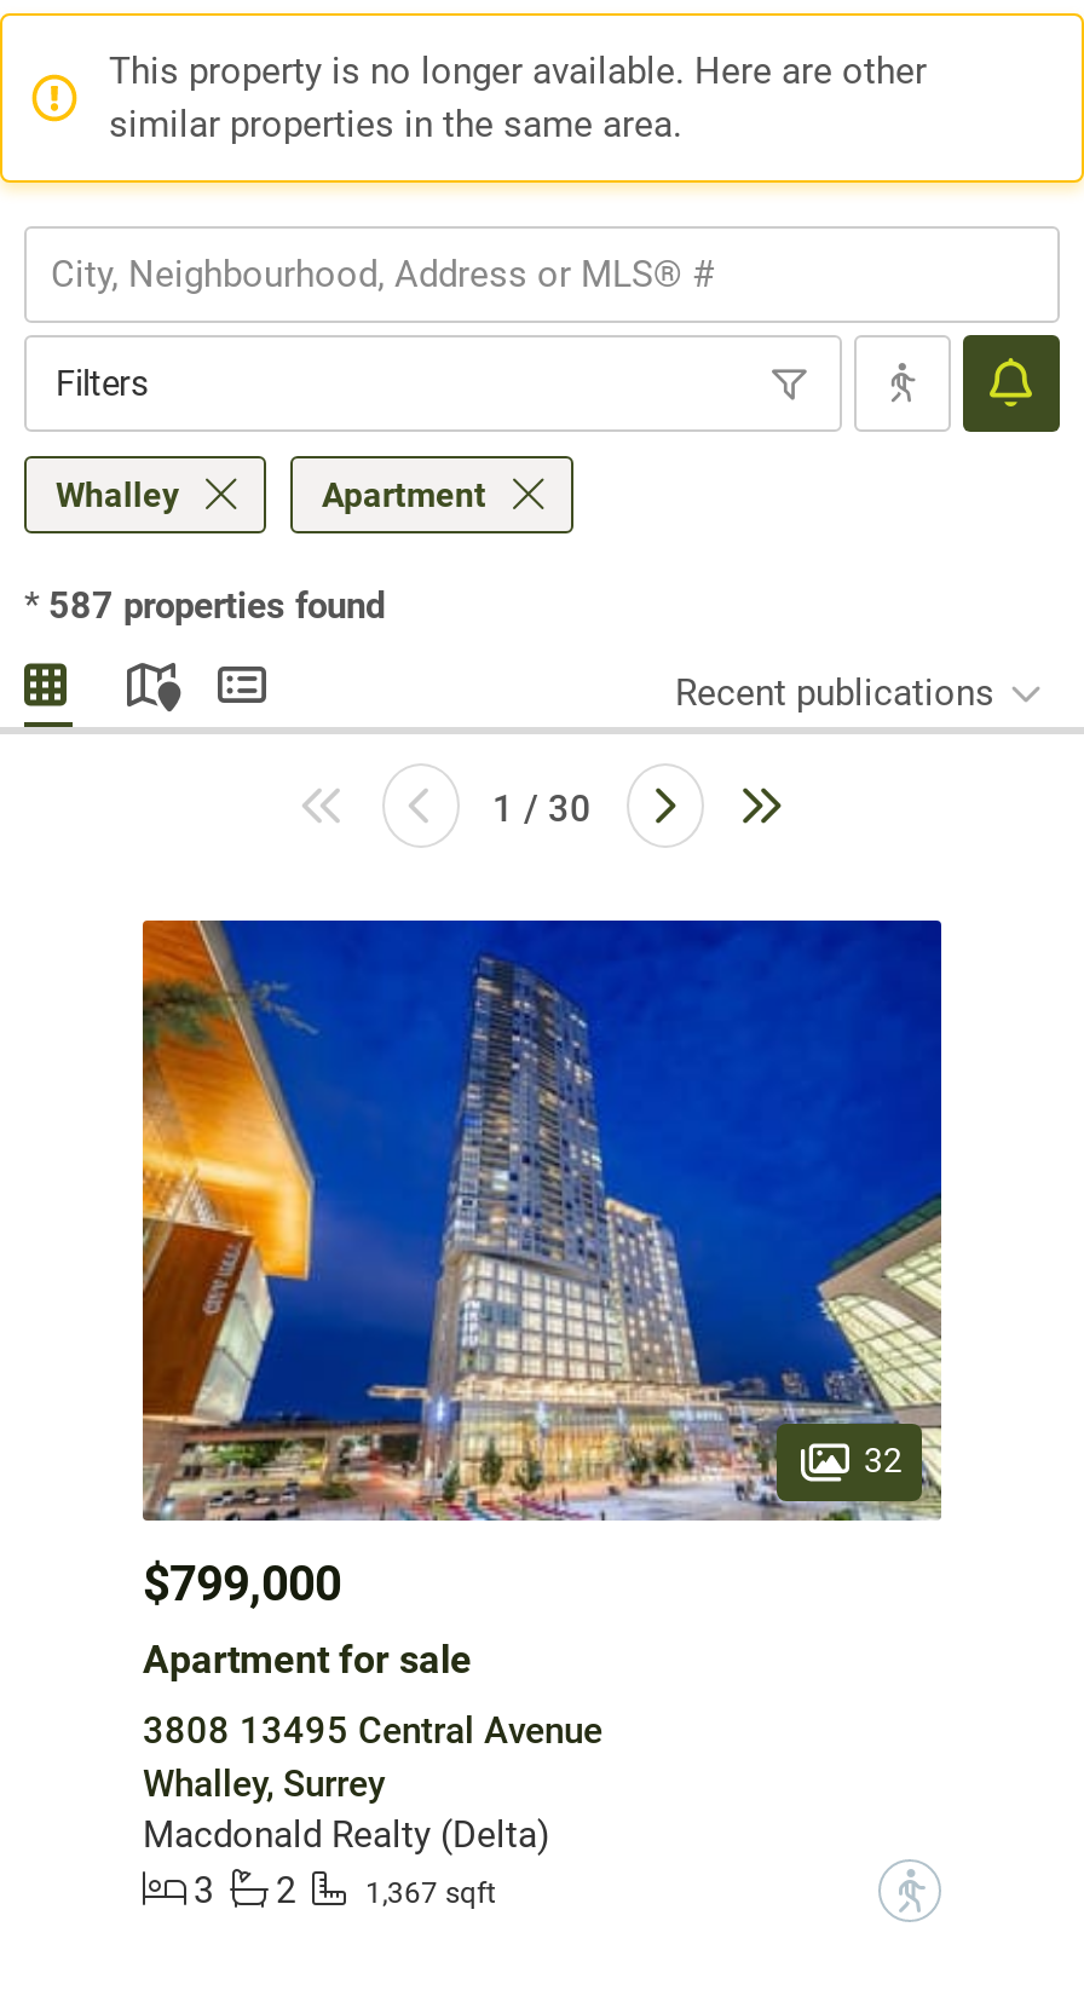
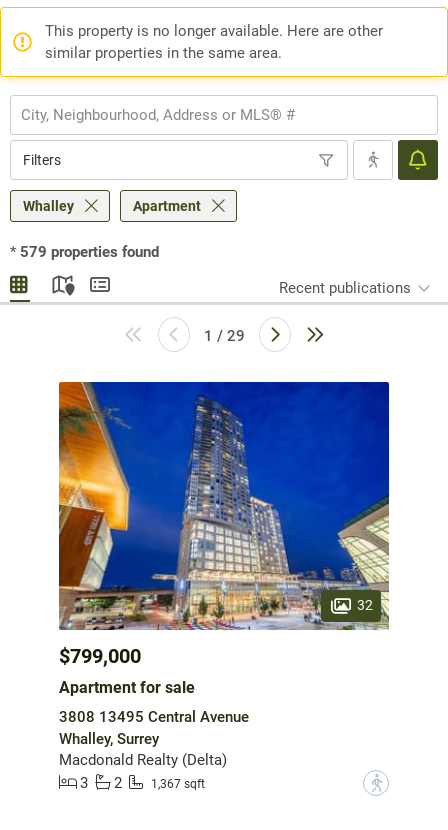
- * 587 properties found
+ * 579 properties found

- 1 / 30
+ 1 / 29
